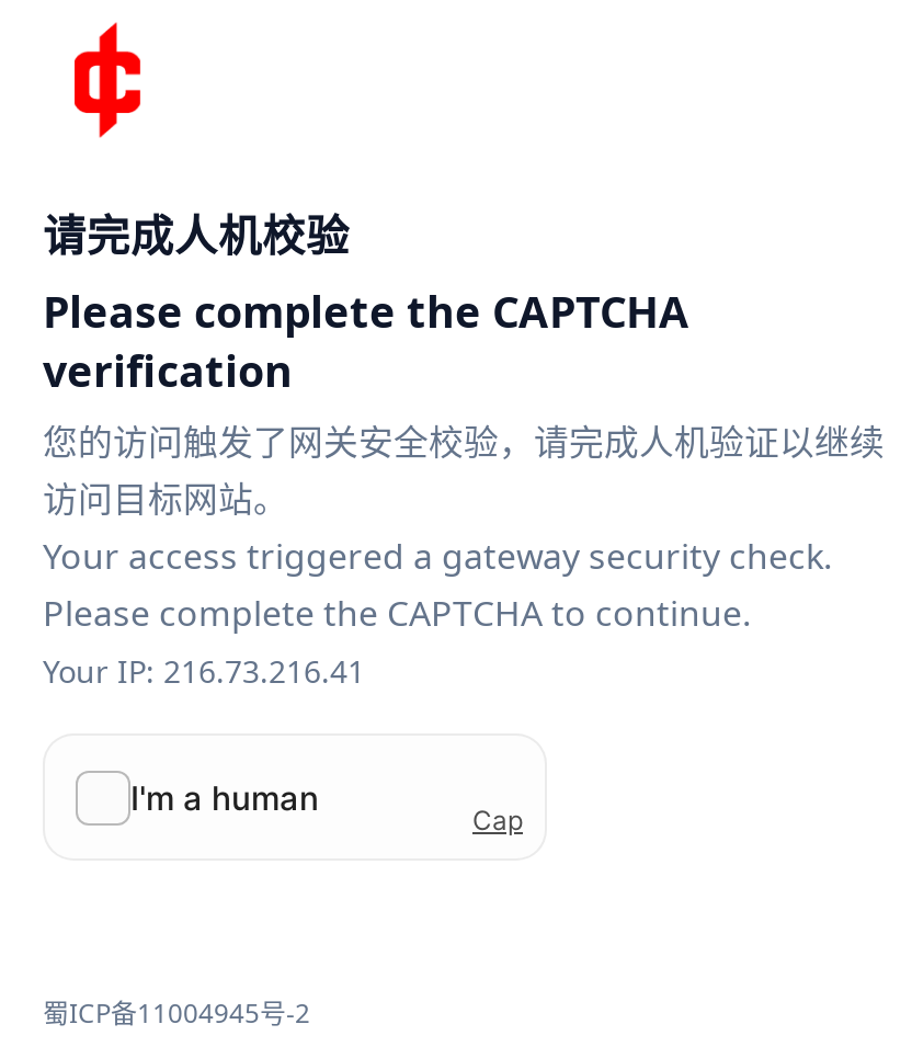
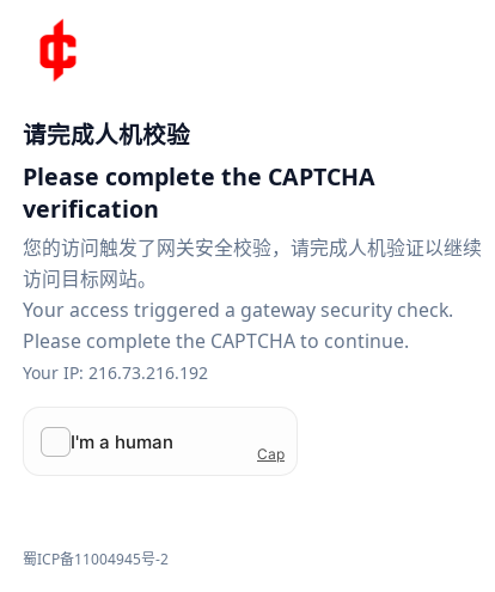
- Your IP: 216.73.216.41
+ Your IP: 216.73.216.192
